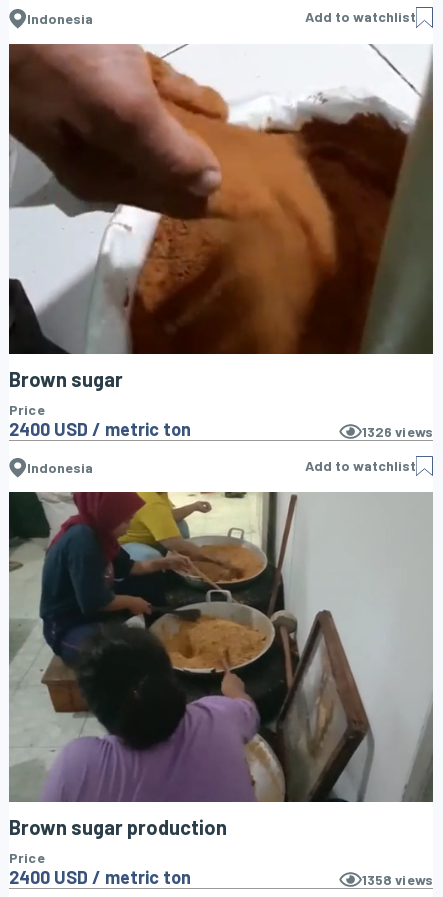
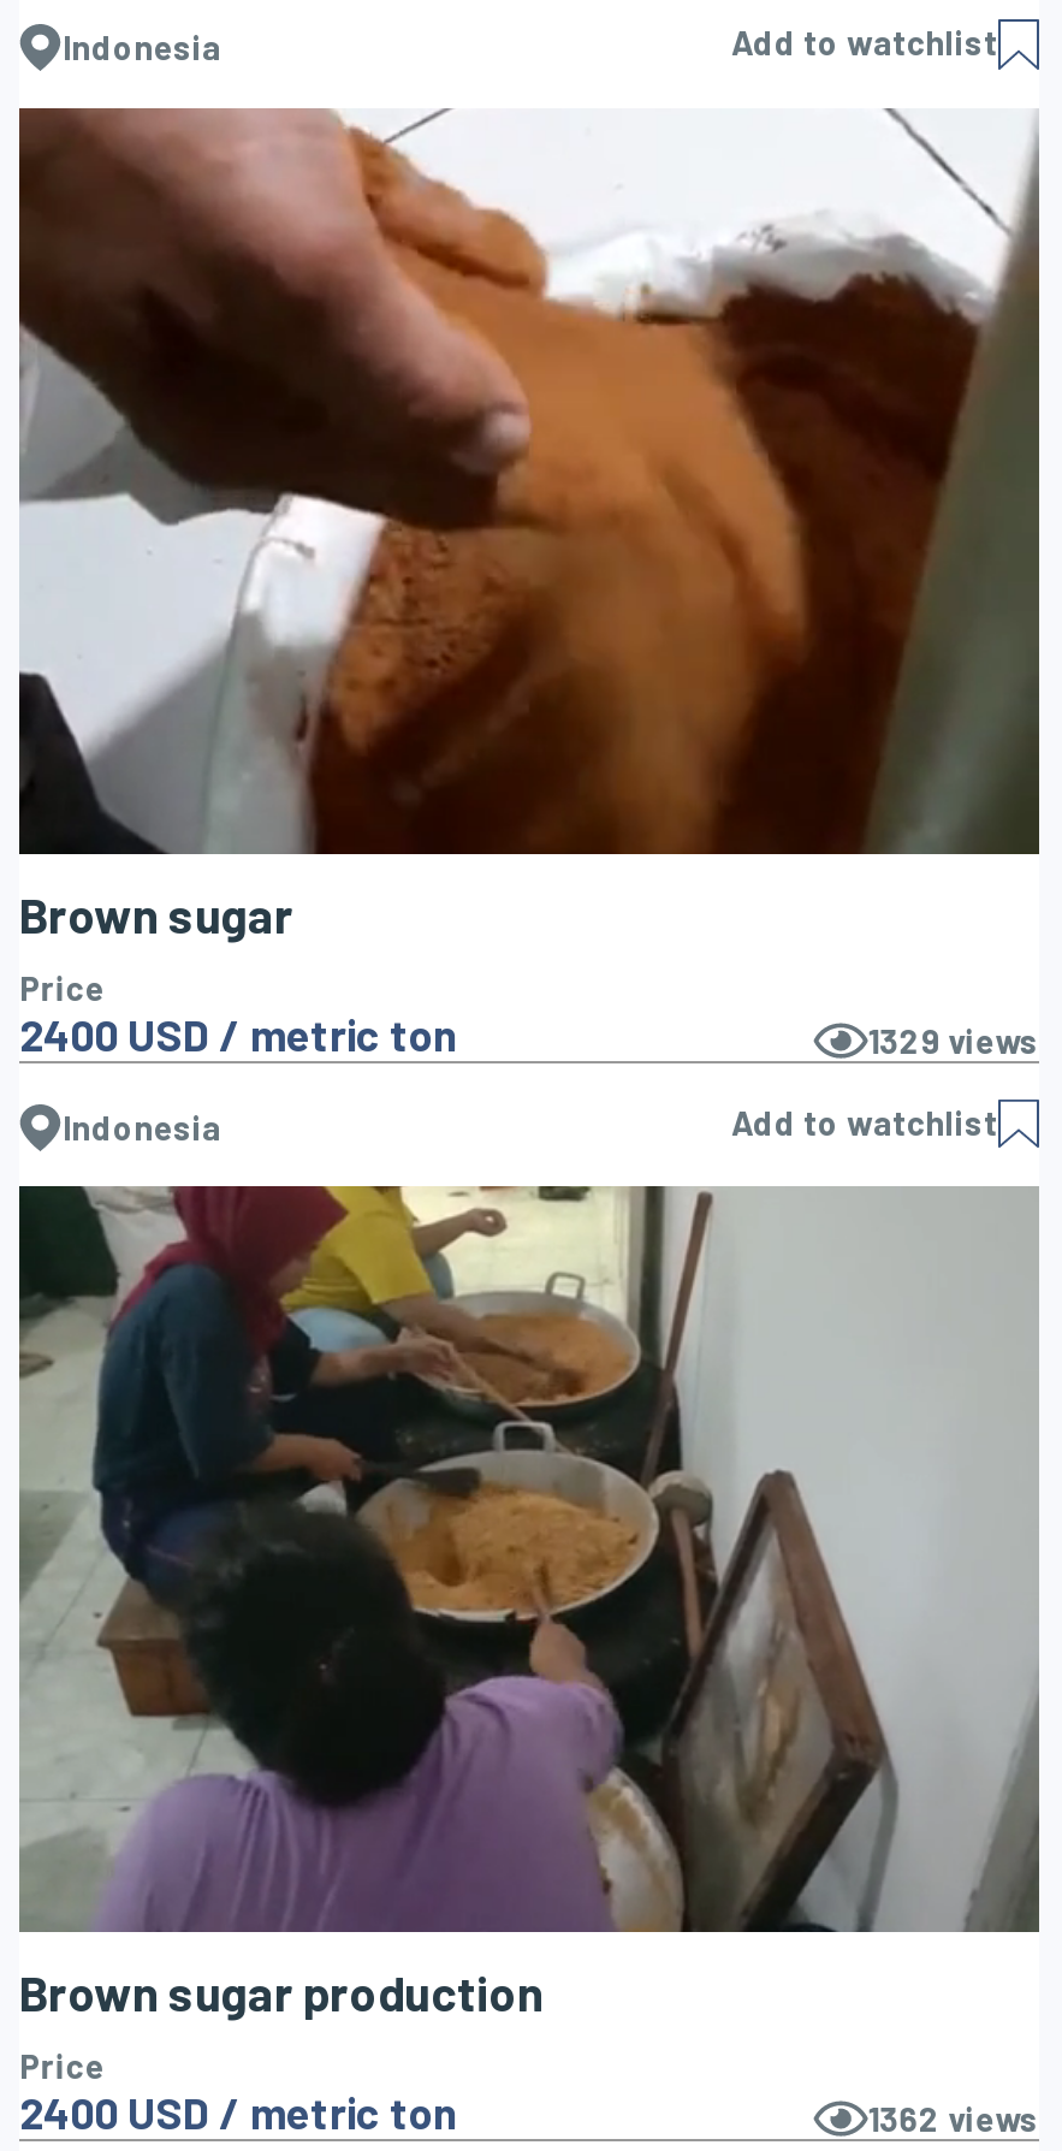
- 1326 views
+ 1329 views

- 1358 views
+ 1362 views
